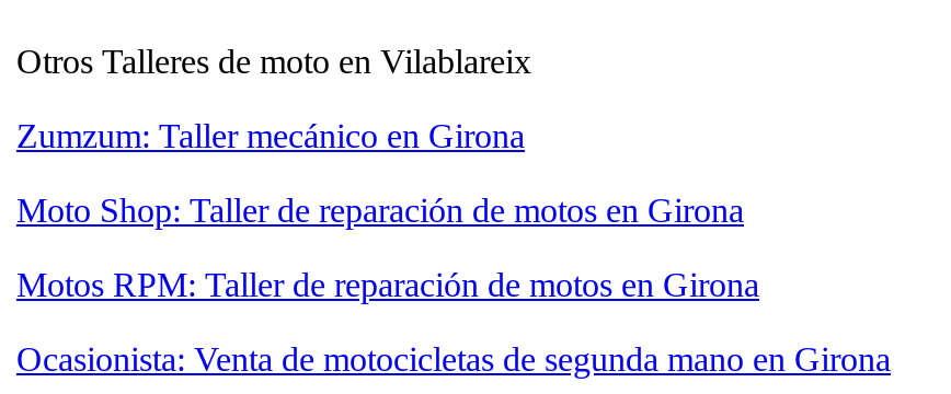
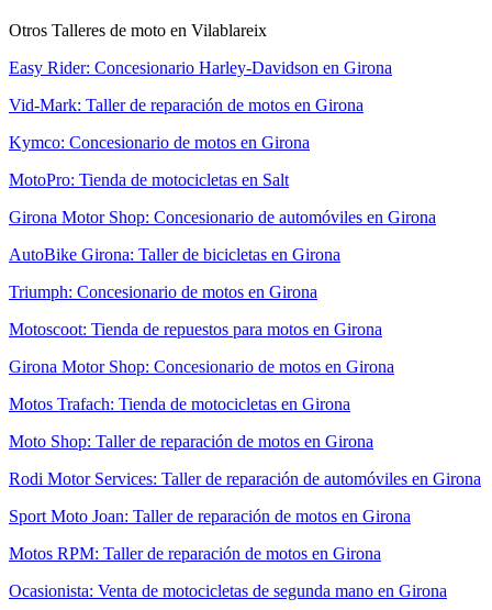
- Zumzum: Taller mecánico en Girona
+ Easy Rider: Concesionario Harley-Davidson en Girona
+ Vid-Mark: Taller de reparación de motos en Girona
+ Kymco: Concesionario de motos en Girona
+ MotoPro: Tienda de motocicletas en Salt
+ Girona Motor Shop: Concesionario de automóviles en Girona
+ AutoBike Girona: Taller de bicicletas en Girona
+ Triumph: Concesionario de motos en Girona
+ Motoscoot: Tienda de repuestos para motos en Girona
+ Girona Motor Shop: Concesionario de motos en Girona
+ Motos Trafach: Tienda de motocicletas en Girona

+ Rodi Motor Services: Taller de reparación de automóviles en Girona
+ Sport Moto Joan: Taller de reparación de motos en Girona
